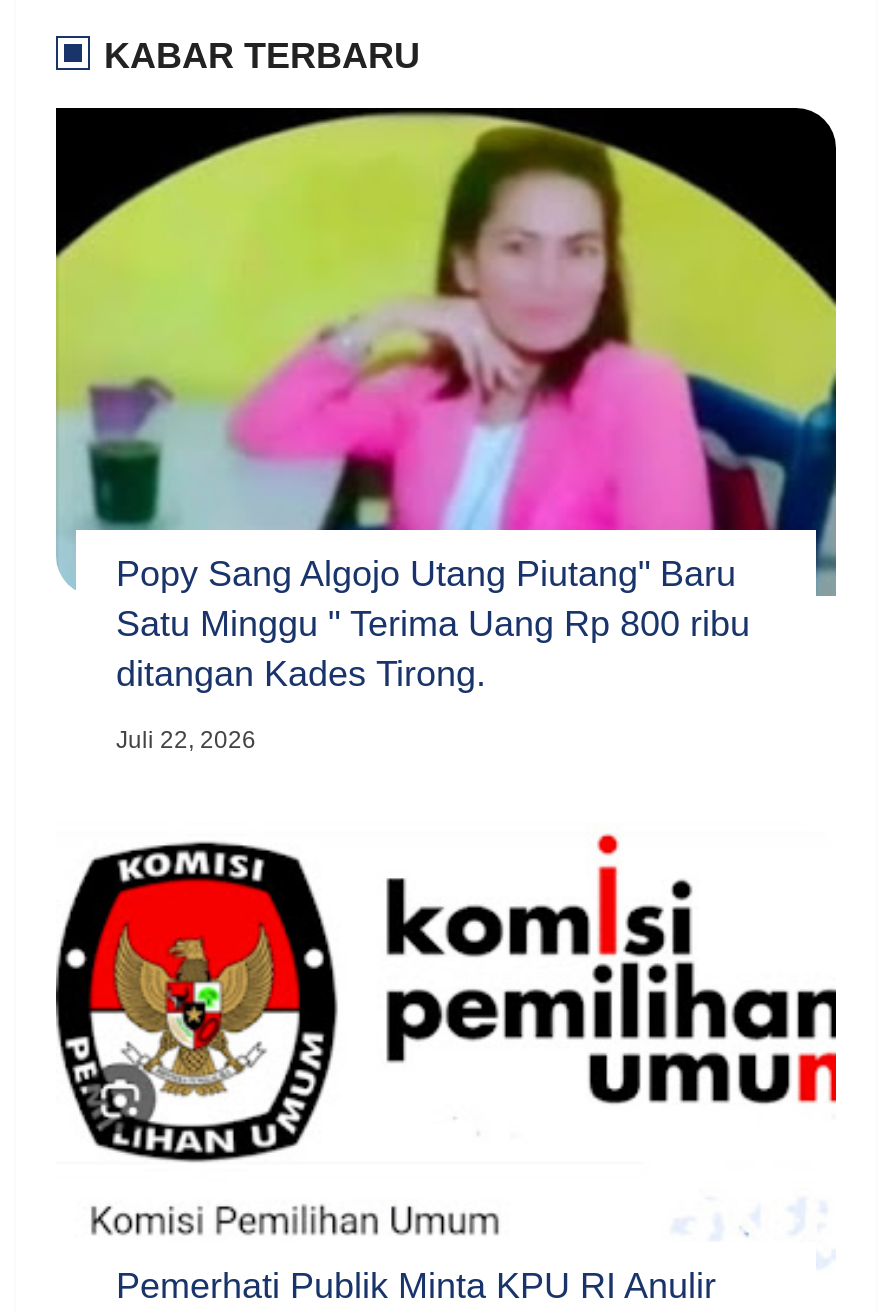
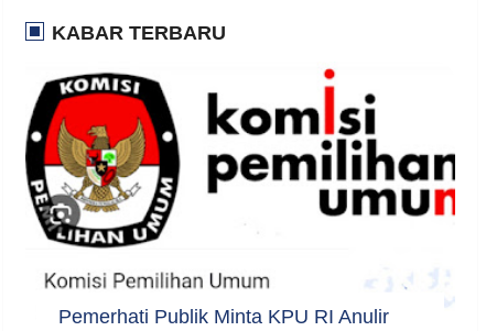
- [image]
- Popy Sang Algojo Utang Piutang" Baru
- Satu Minggu " Terima Uang Rp 800 ribu
- ditangan Kades Tirong.
- Juli 22, 2026
